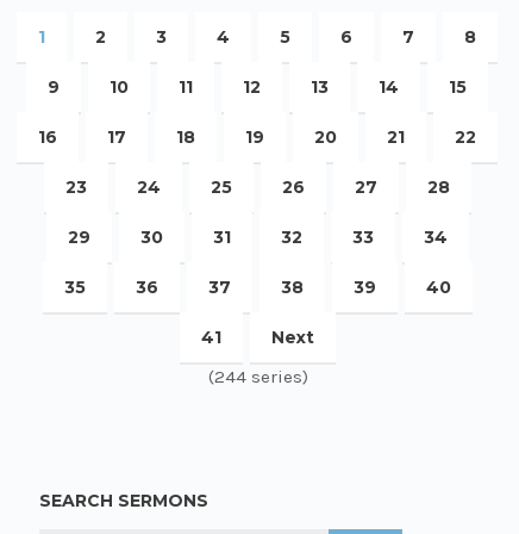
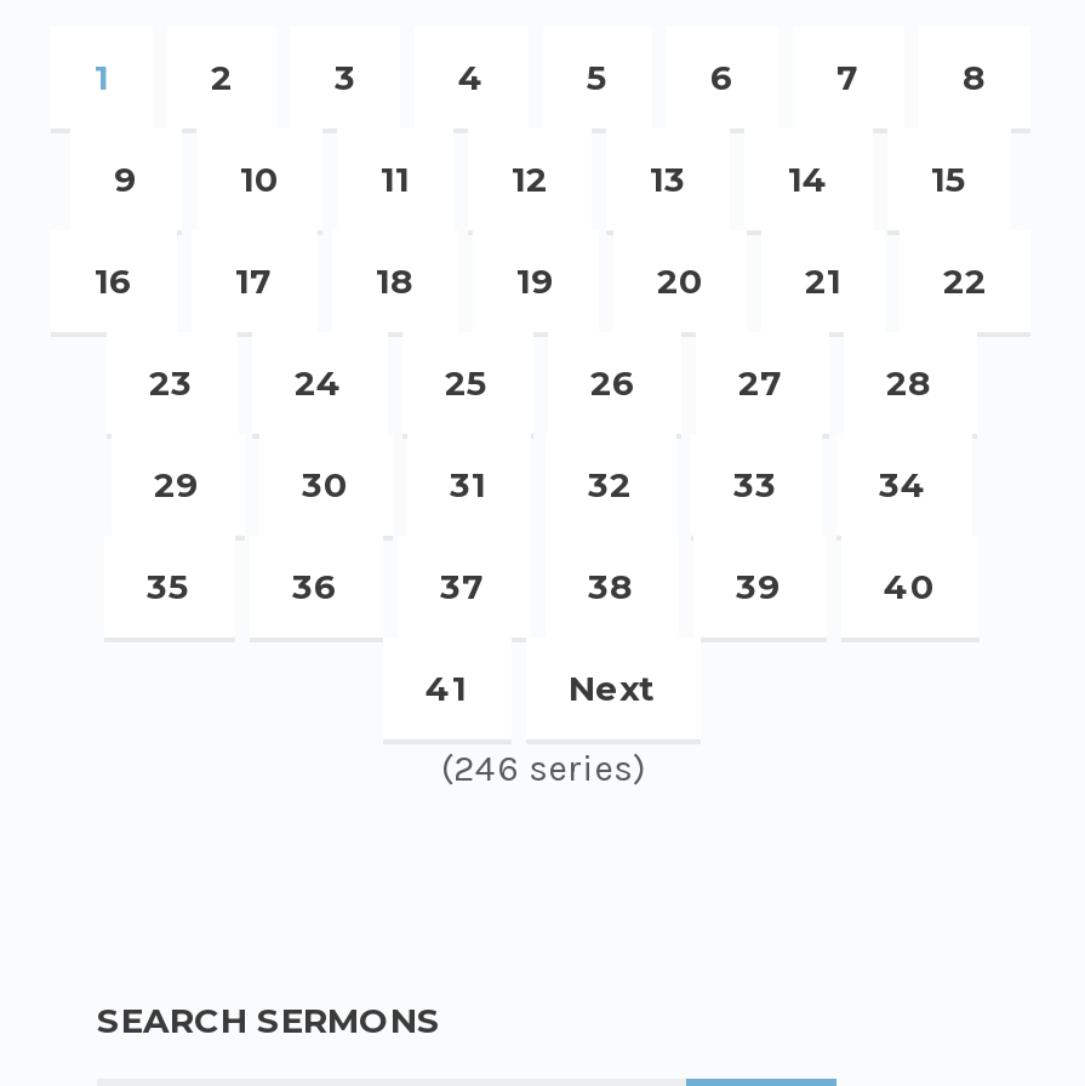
- (244 series)
+ (246 series)
